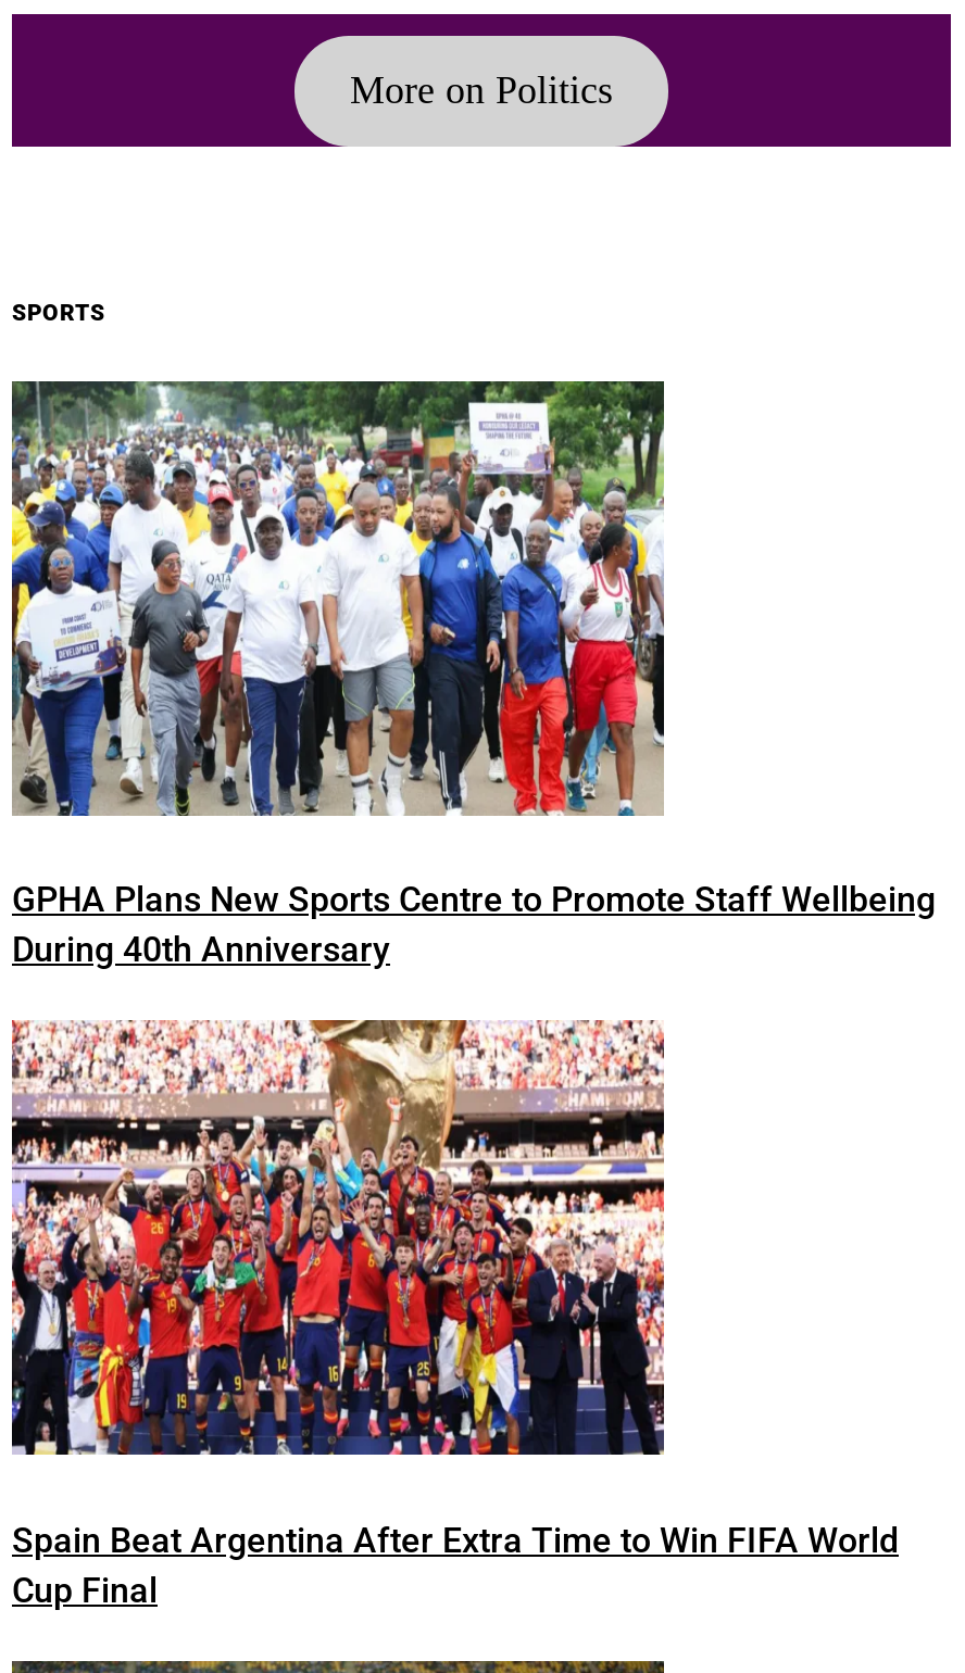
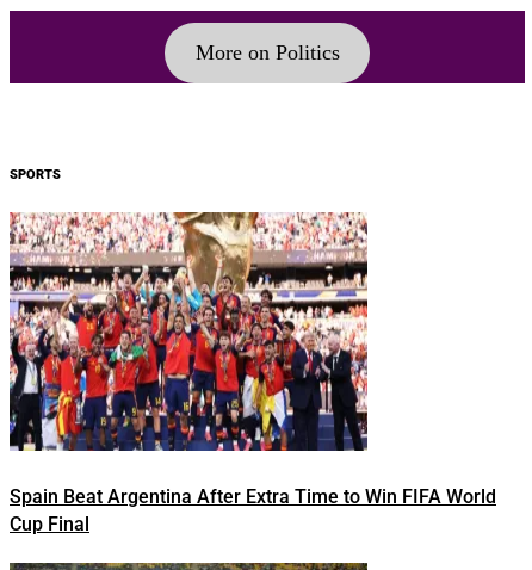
- [image]
- GPHA Plans New Sports Centre to Promote Staff Wellbeing
- During 40th Anniversary
